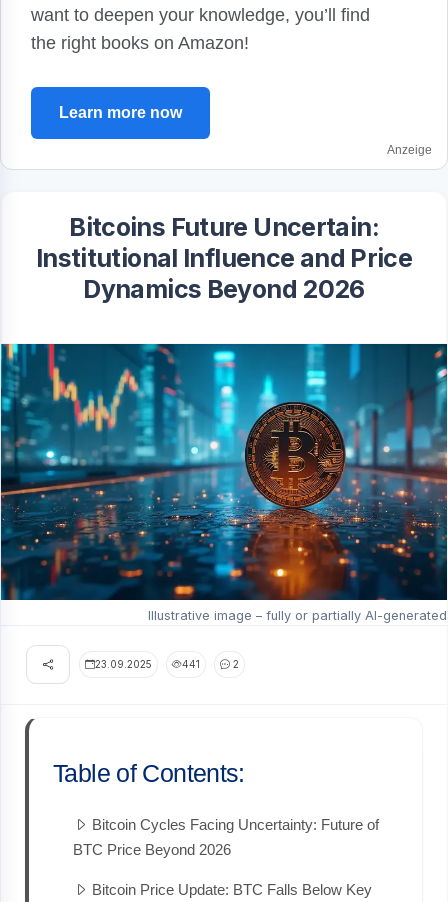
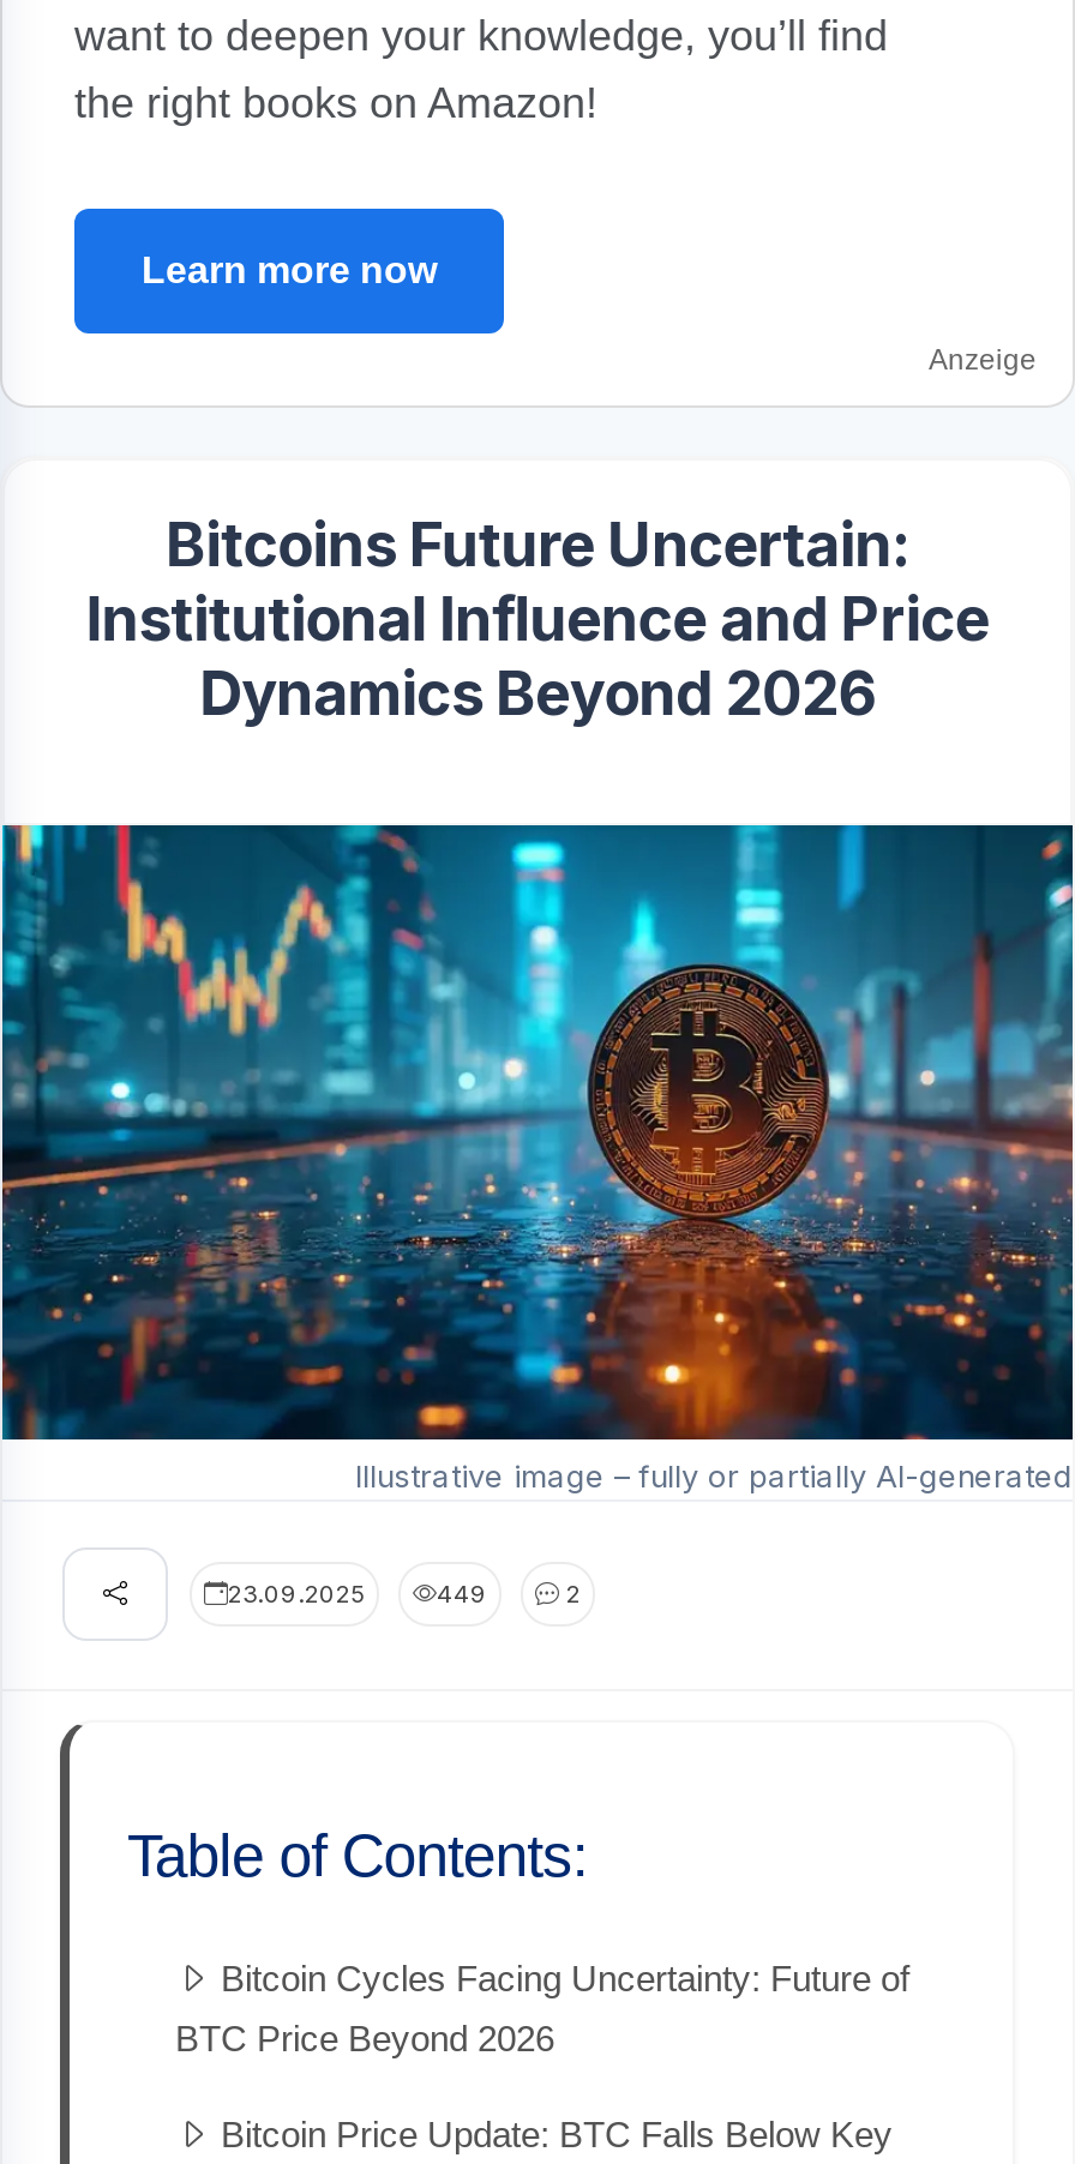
- 441
+ 449
